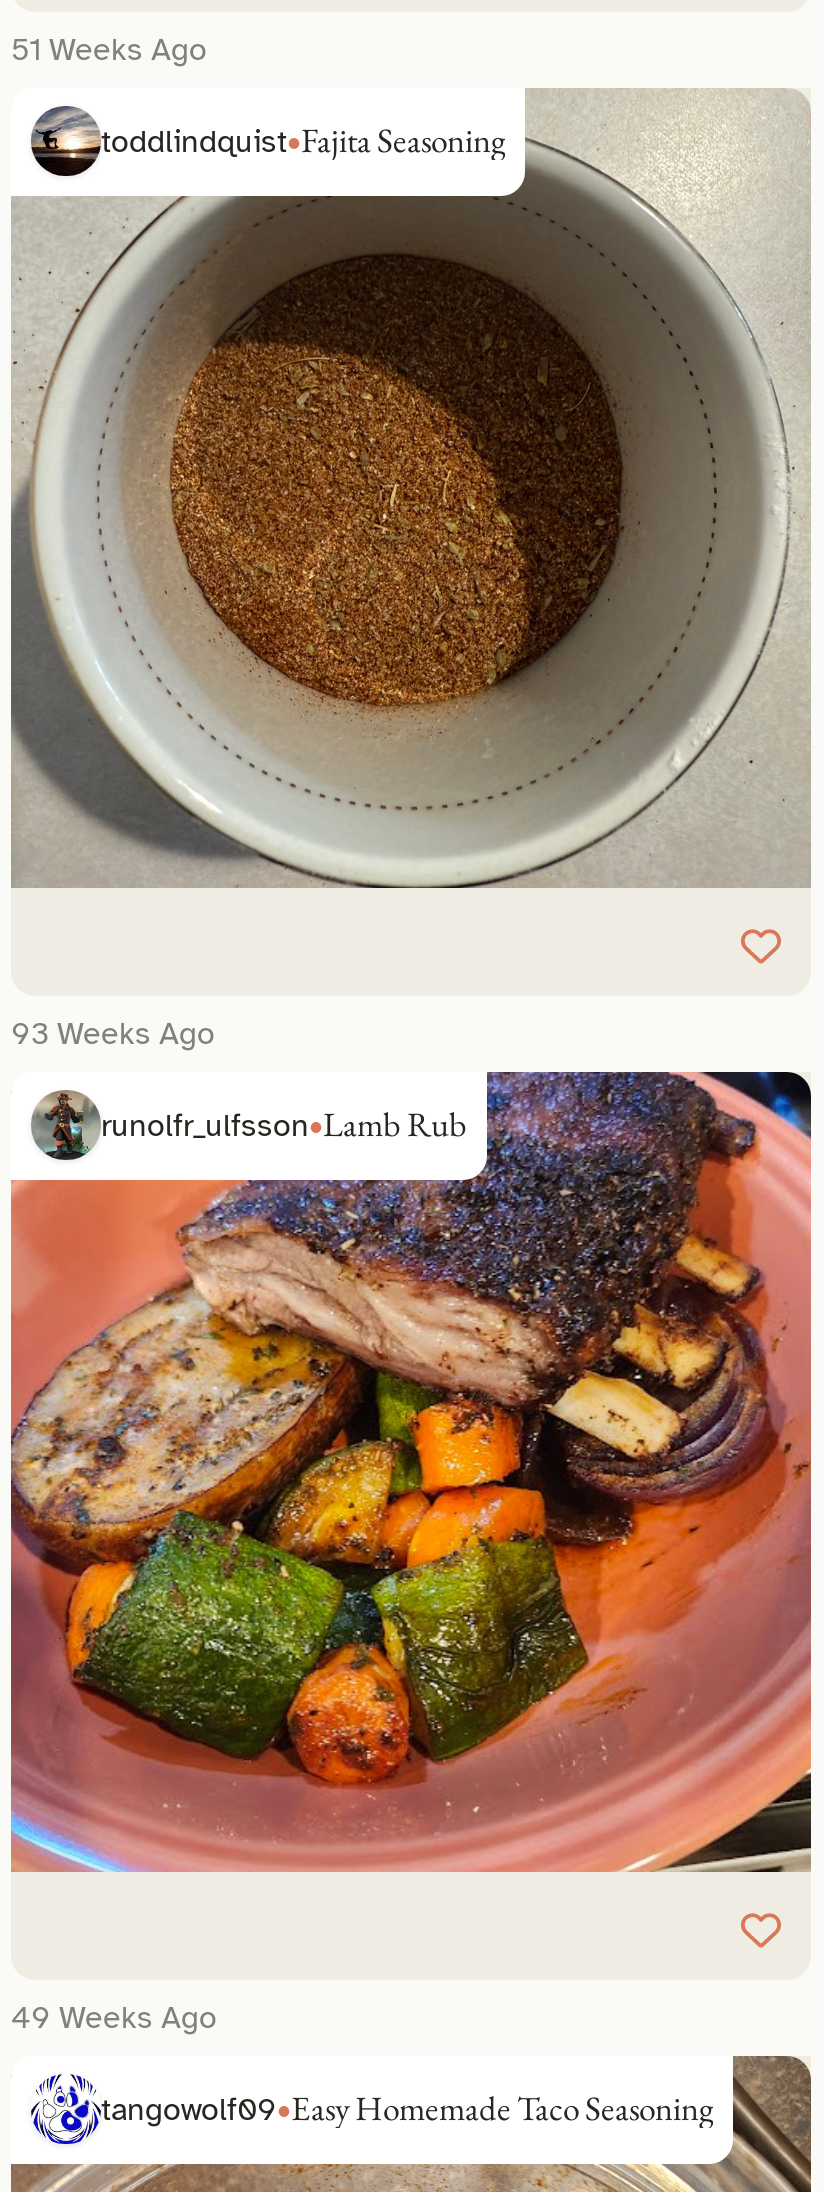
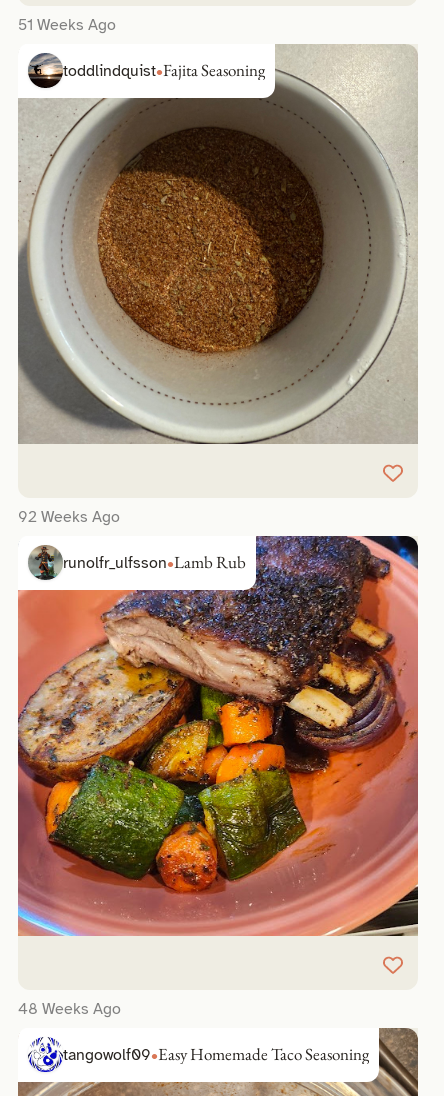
- 93 Weeks Ago
+ 92 Weeks Ago

- 49 Weeks Ago
+ 48 Weeks Ago
